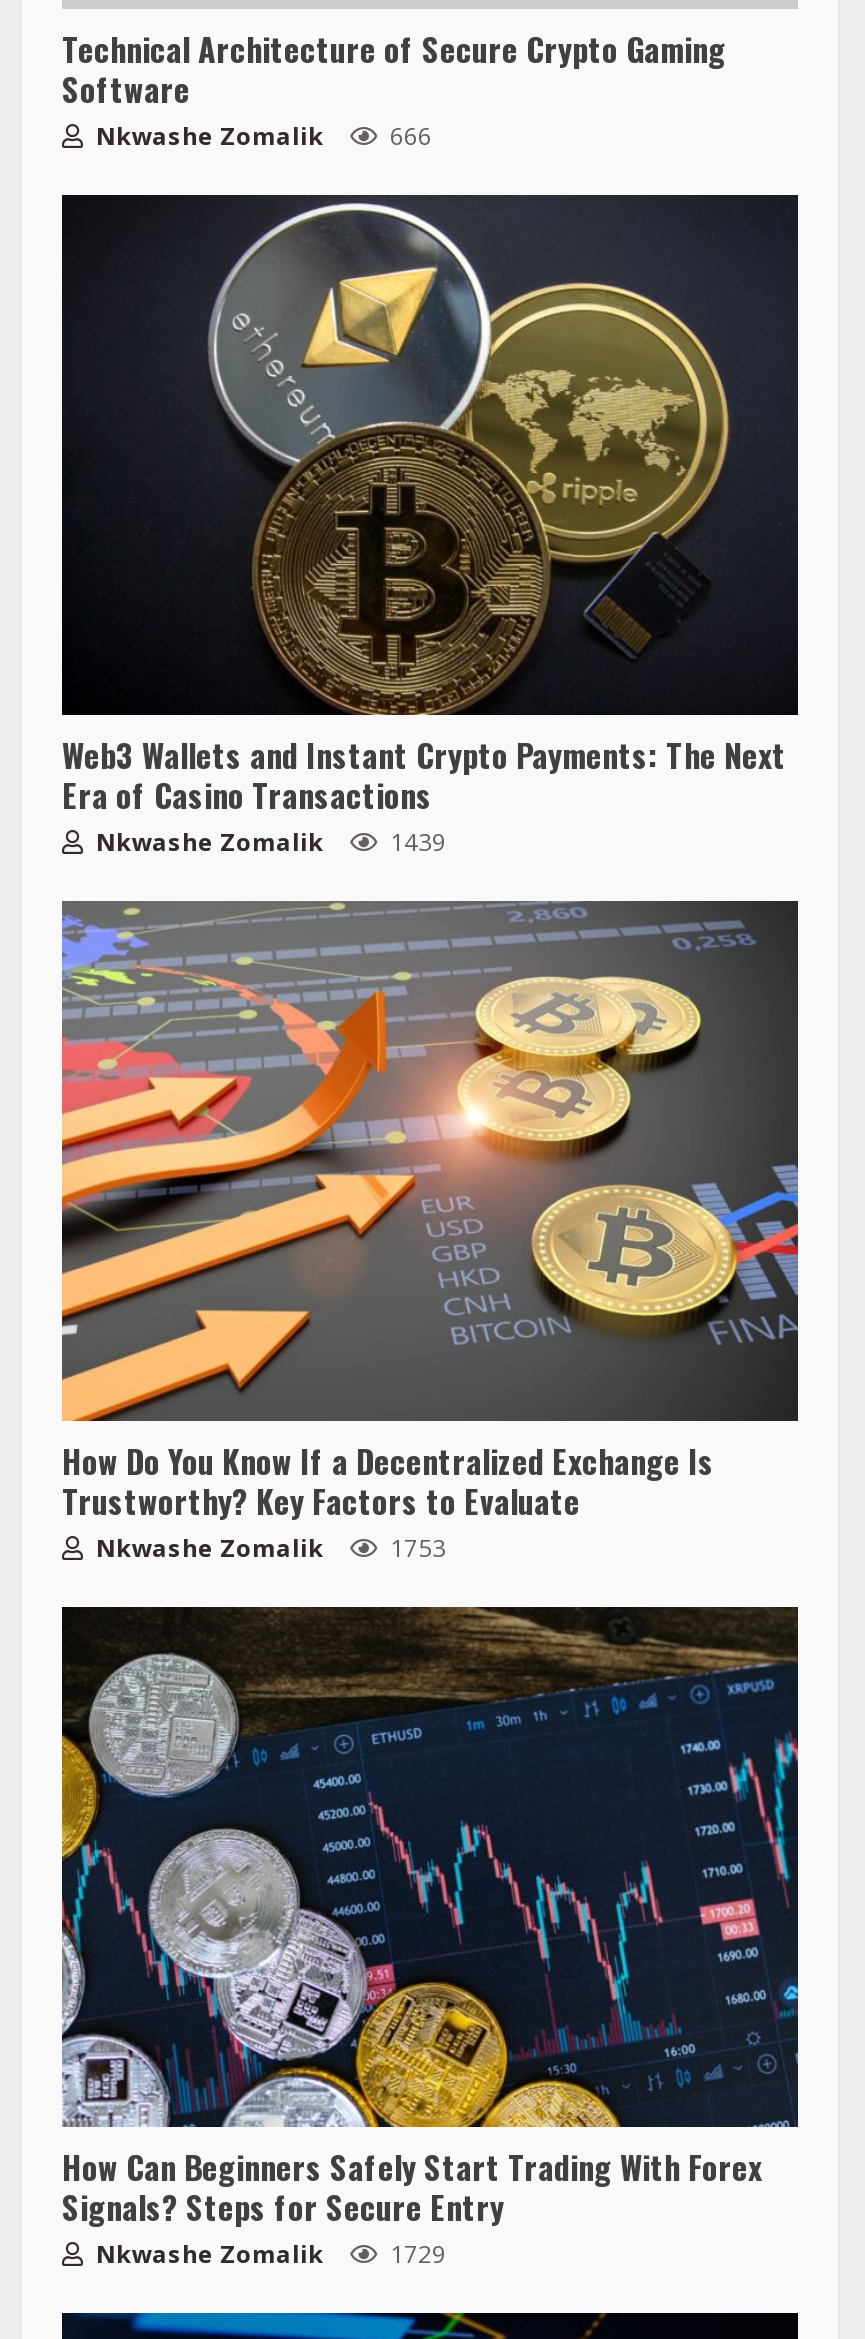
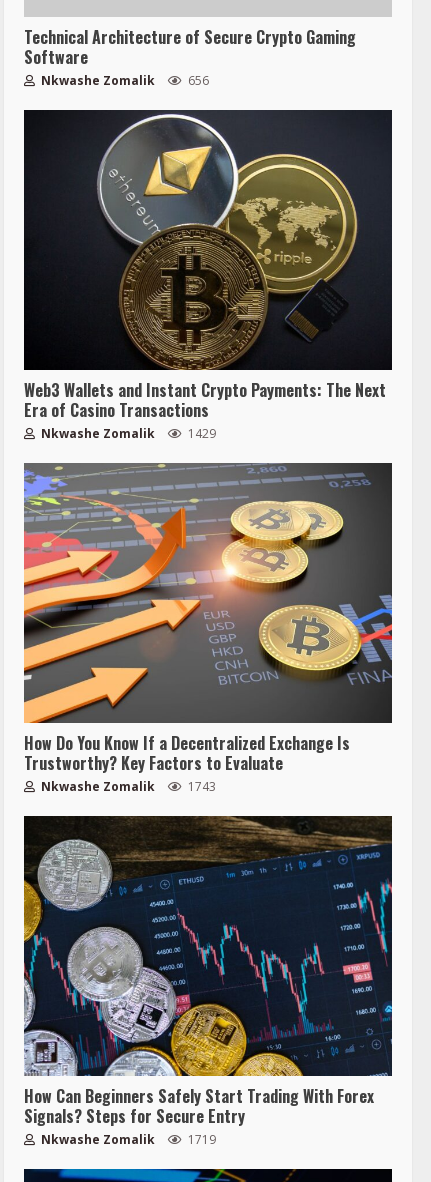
- Nkwashe Zomalik 666
+ Nkwashe Zomalik 656

- Nkwashe Zomalik 1439
+ Nkwashe Zomalik 1429

- Nkwashe Zomalik 1753
+ Nkwashe Zomalik 1743

- Nkwashe Zomalik 1729
+ Nkwashe Zomalik 1719
